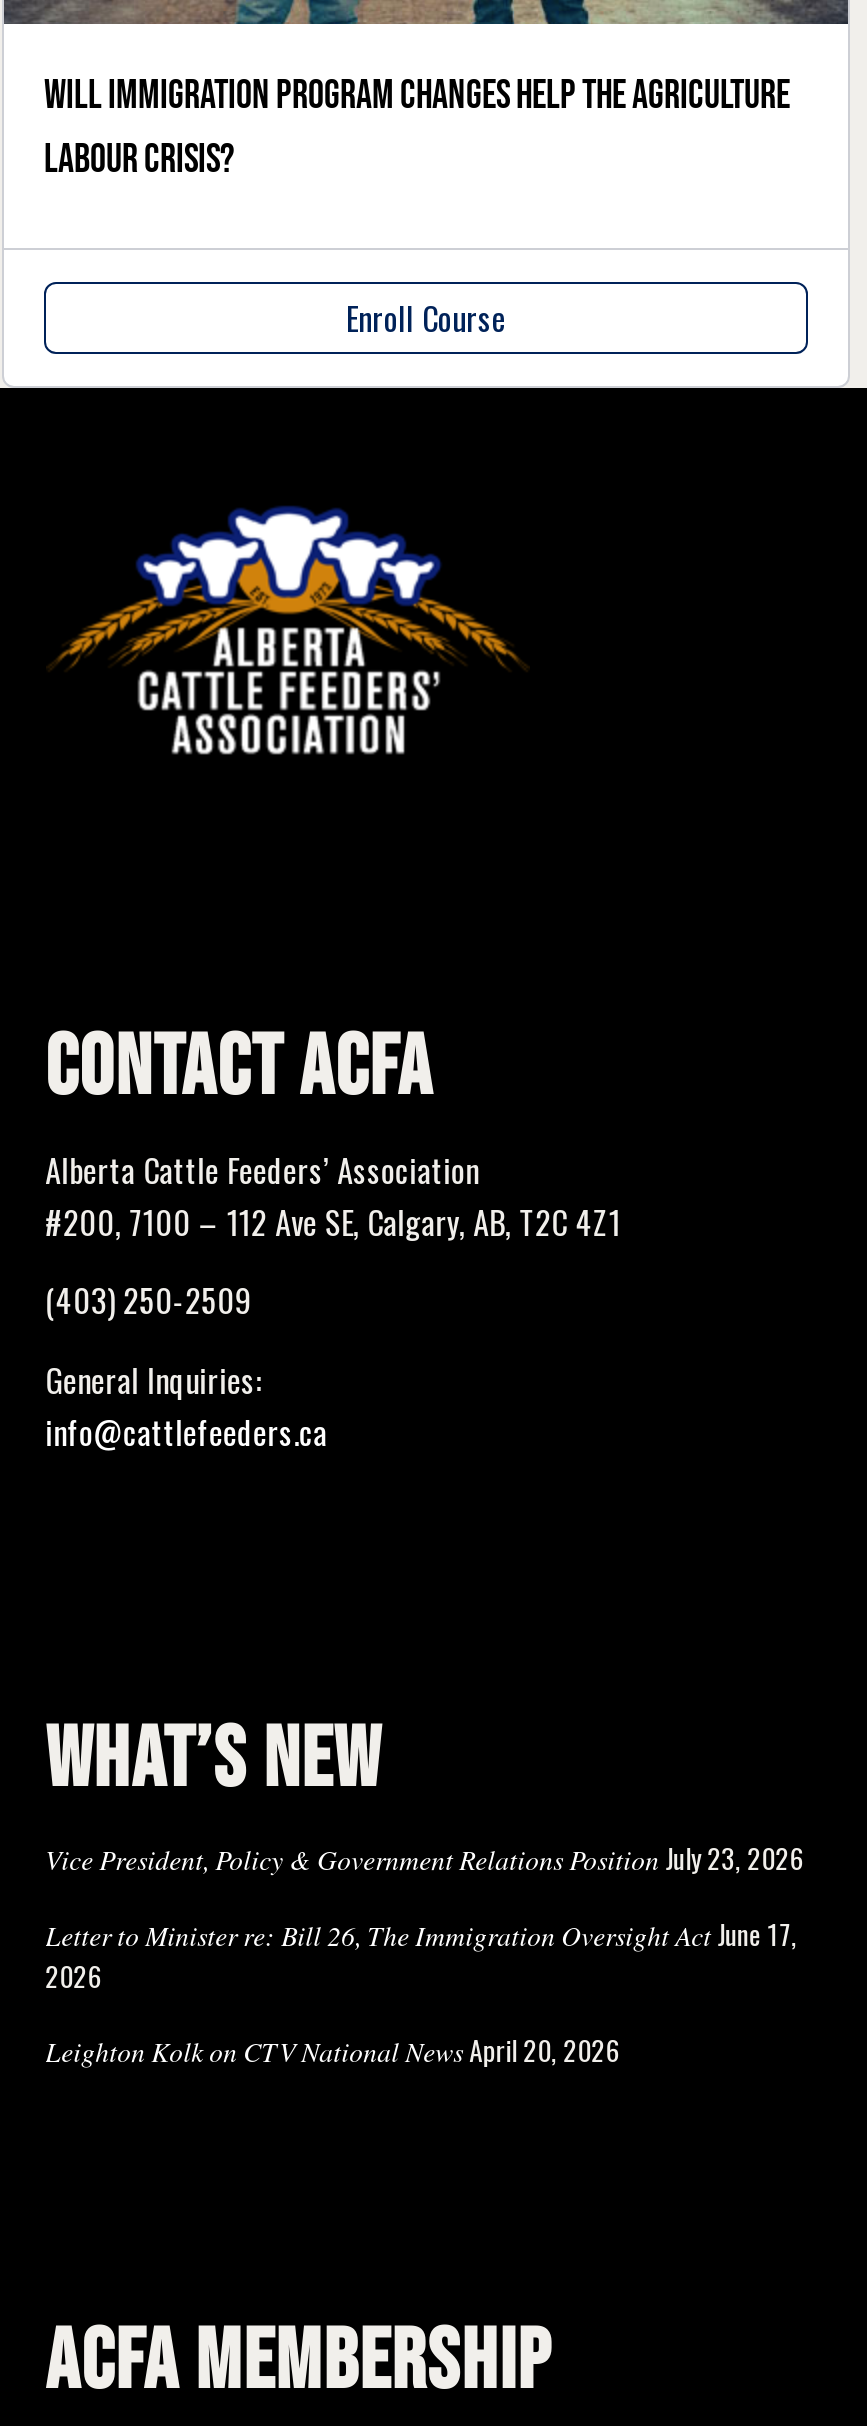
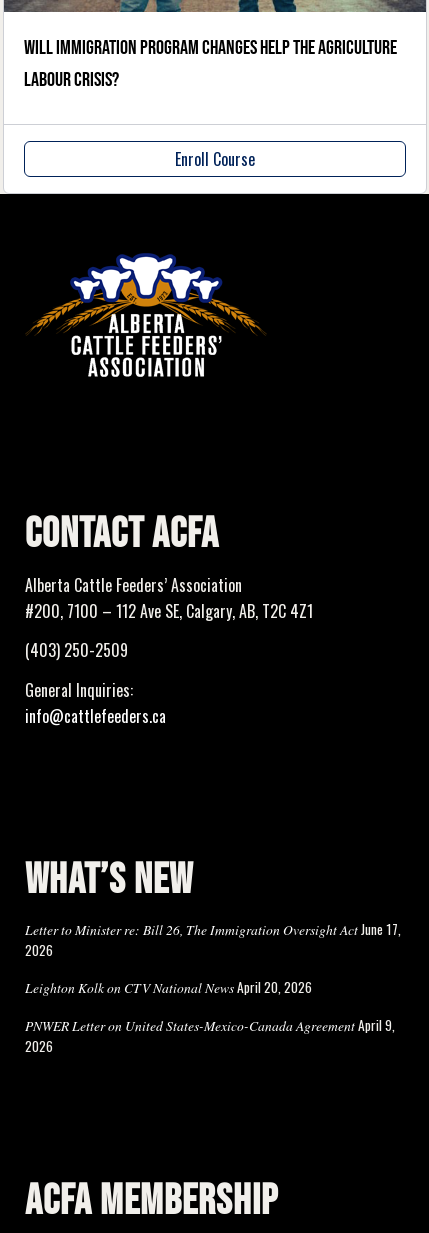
- Vice President, Policy & Government Relations Position July 23, 2026

moved up: 2026 | Leighton Kolk on CTV National News April 20, 2026

+ PNWER Letter on United States-Mexico-Canada Agreement April 9,
+ 2026
